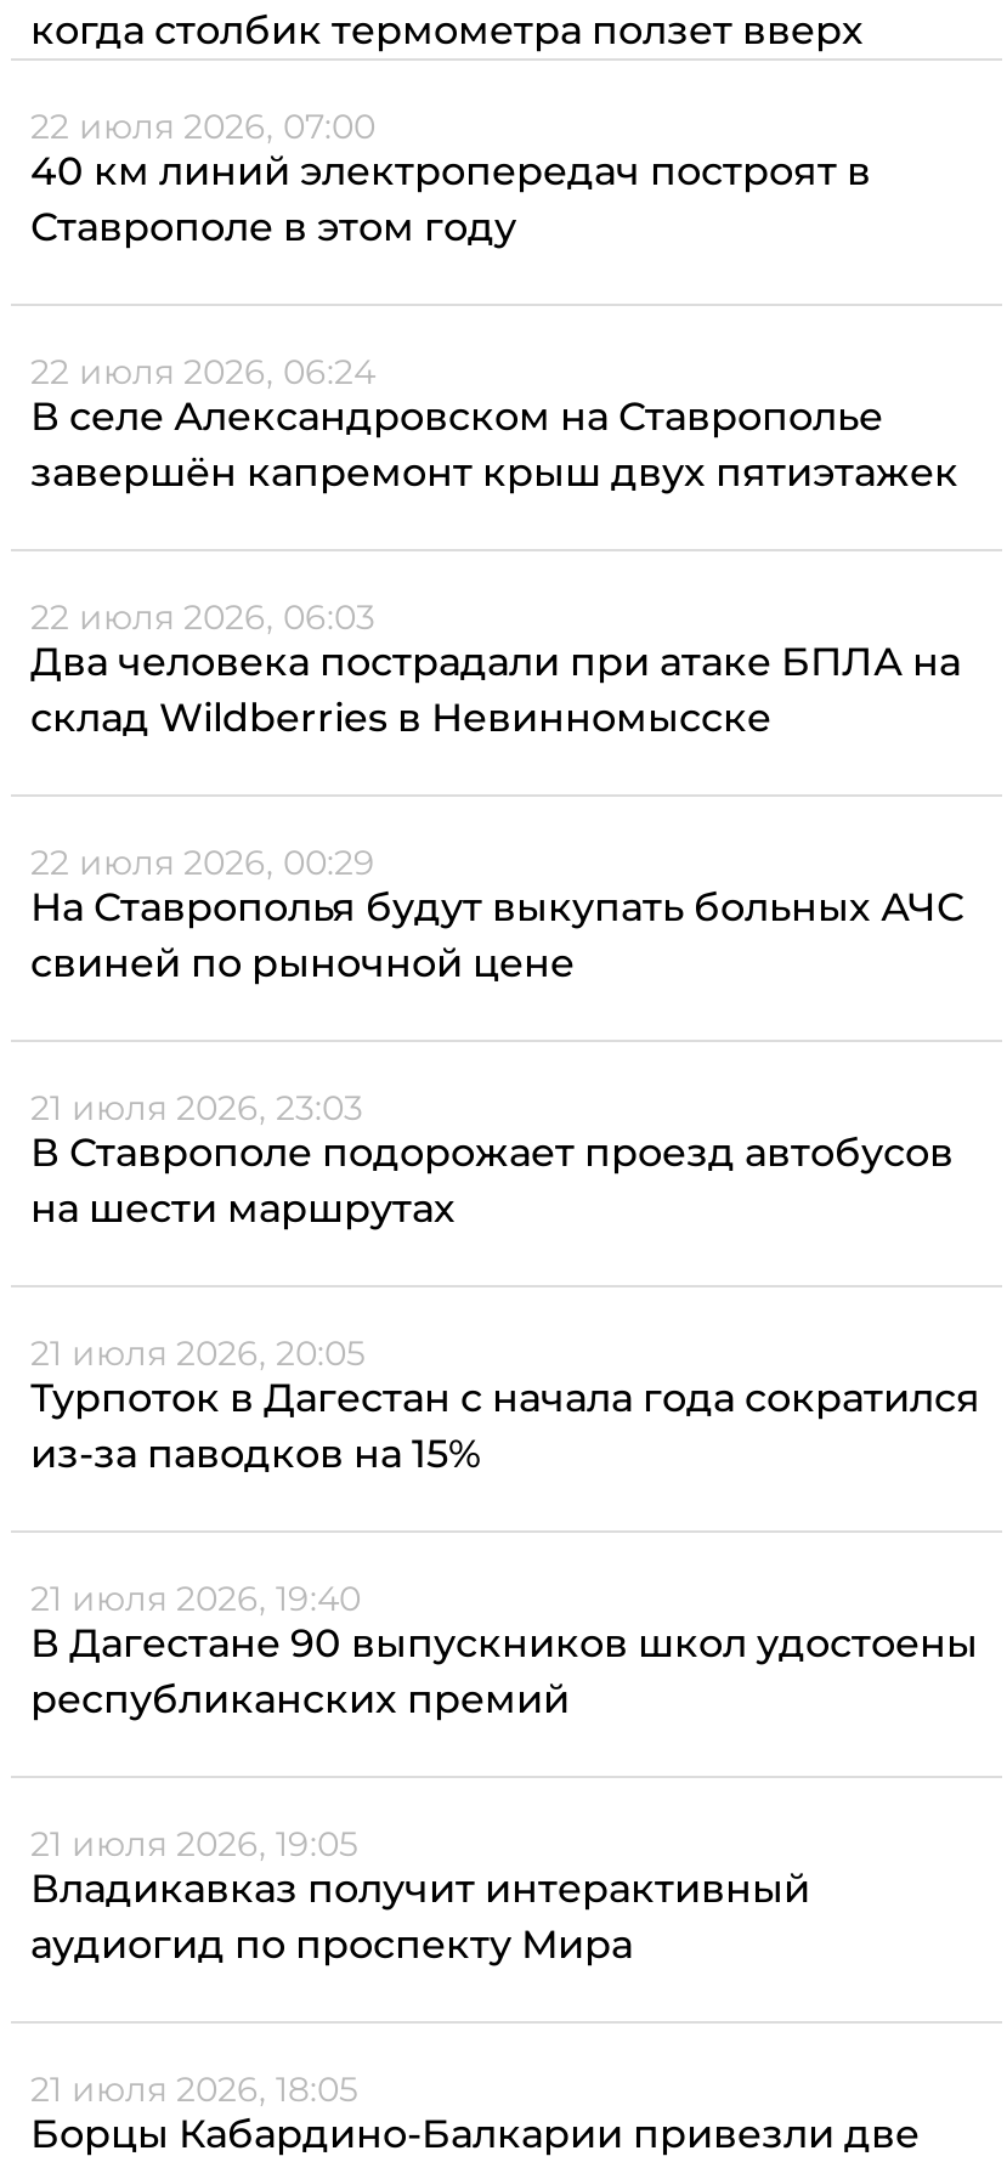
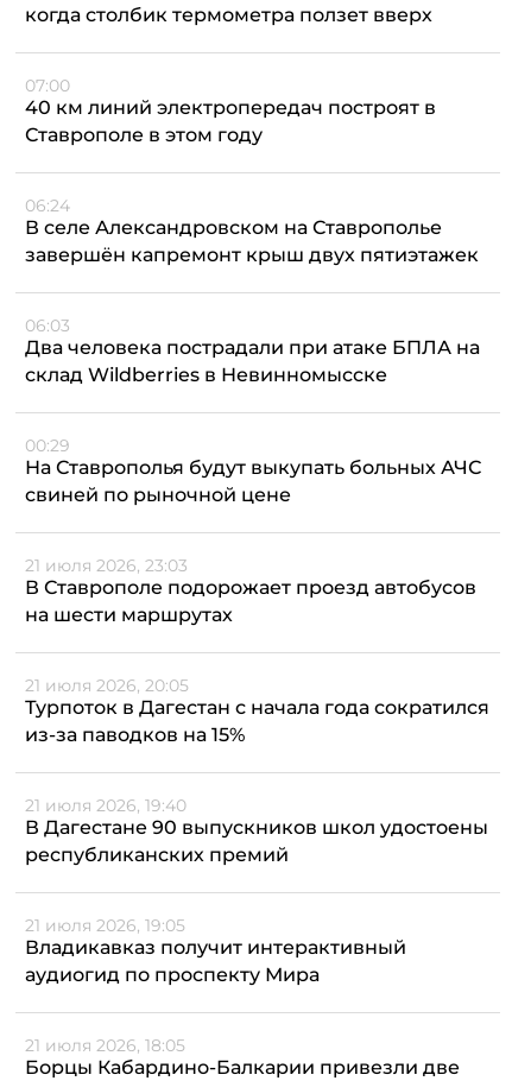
- 22 июля 2026, 07:00
+ 07:00

- 22 июля 2026, 06:24
+ 06:24

- 22 июля 2026, 06:03
+ 06:03

- 22 июля 2026, 00:29
+ 00:29
